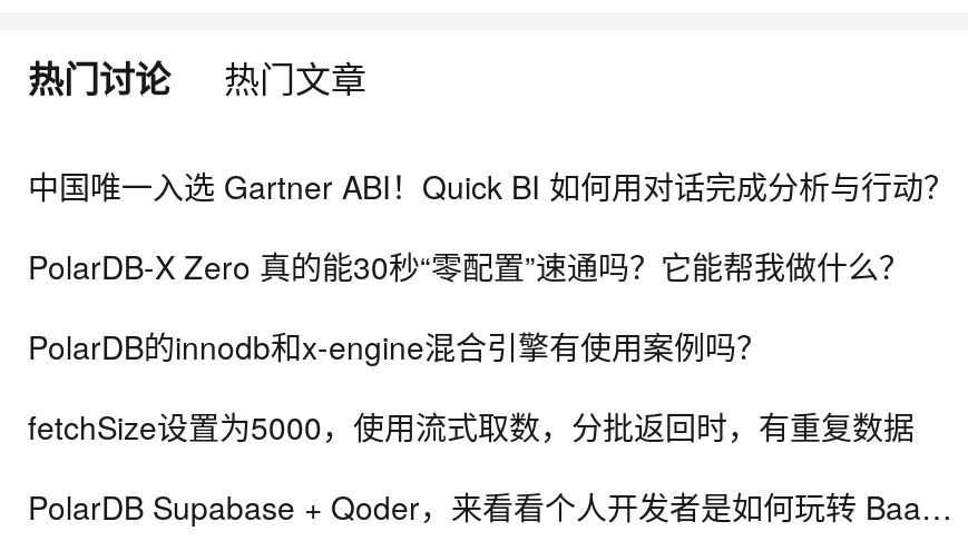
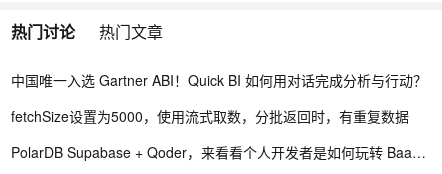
- PolarDB-X Zero 真的能30秒“零配置”速通吗？它能帮我做什么？
- PolarDB的innodb和x-engine混合引擎有使用案例吗？
